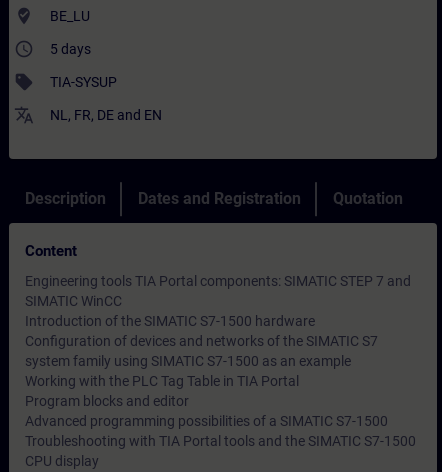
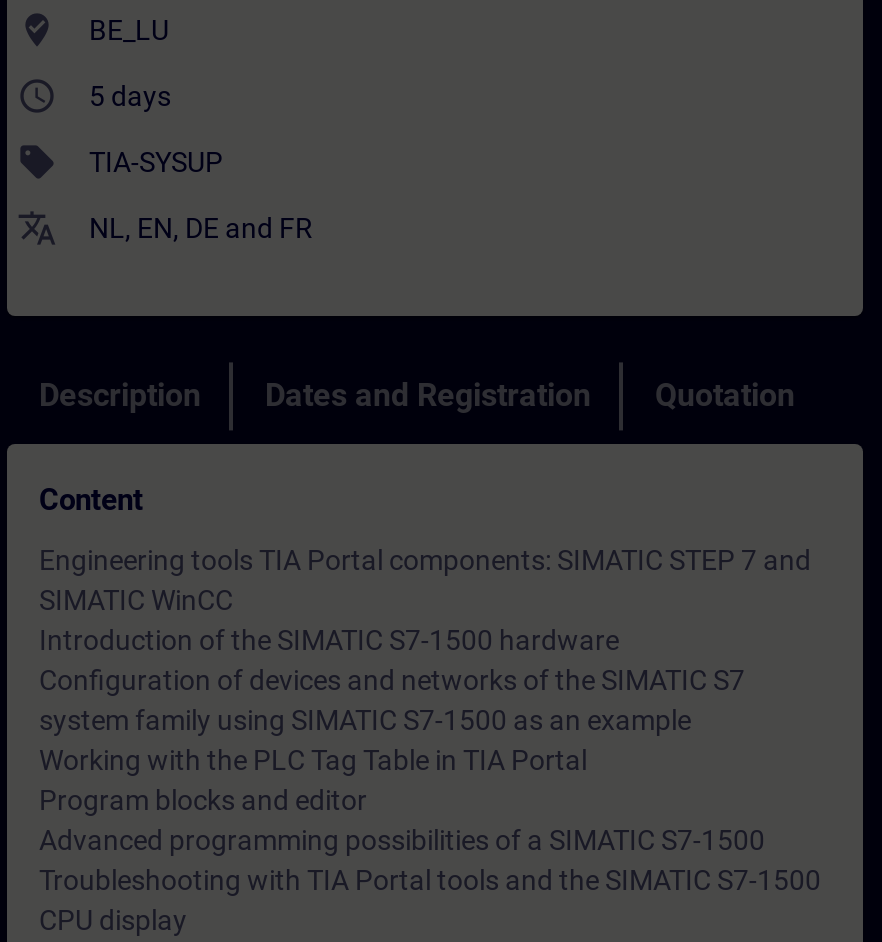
- NL, FR, DE and EN
+ NL, EN, DE and FR
